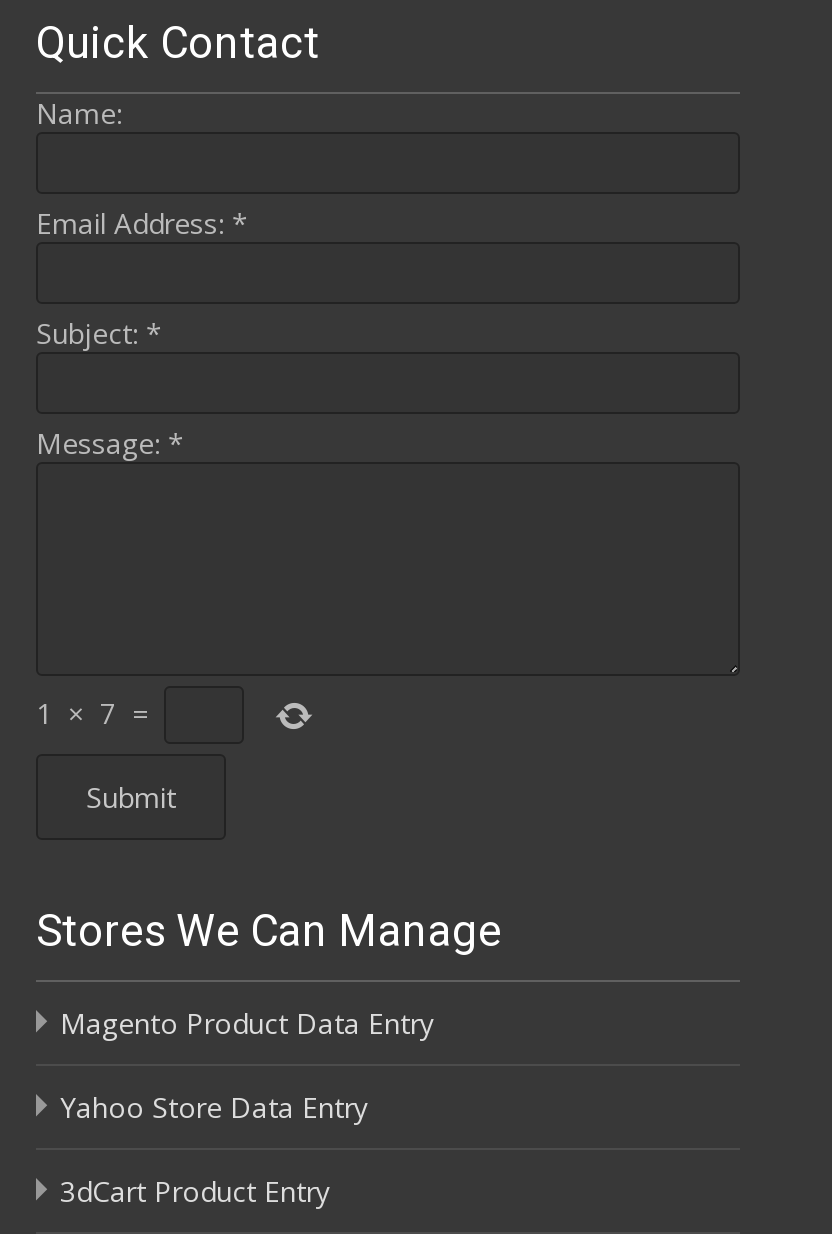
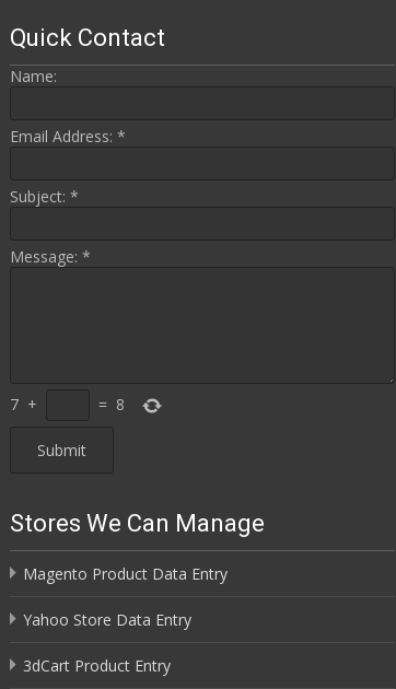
- 1 × 7 =
+ 7 +
+ = 8
